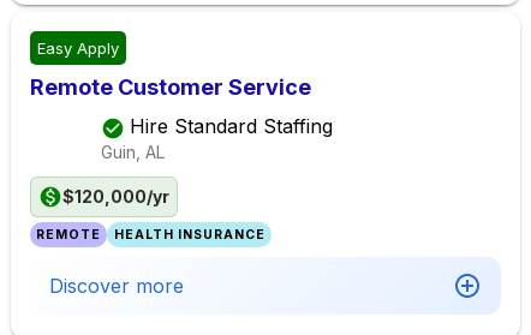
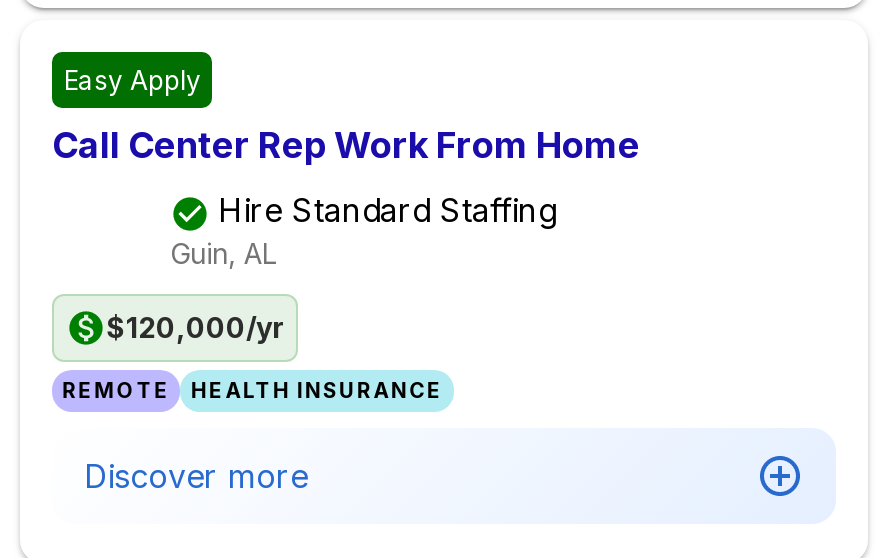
- Remote Customer Service
+ Call Center Rep Work From Home
